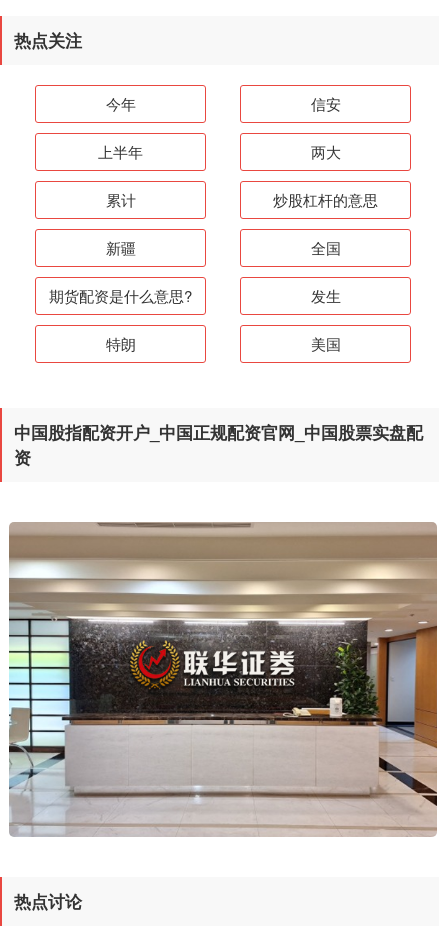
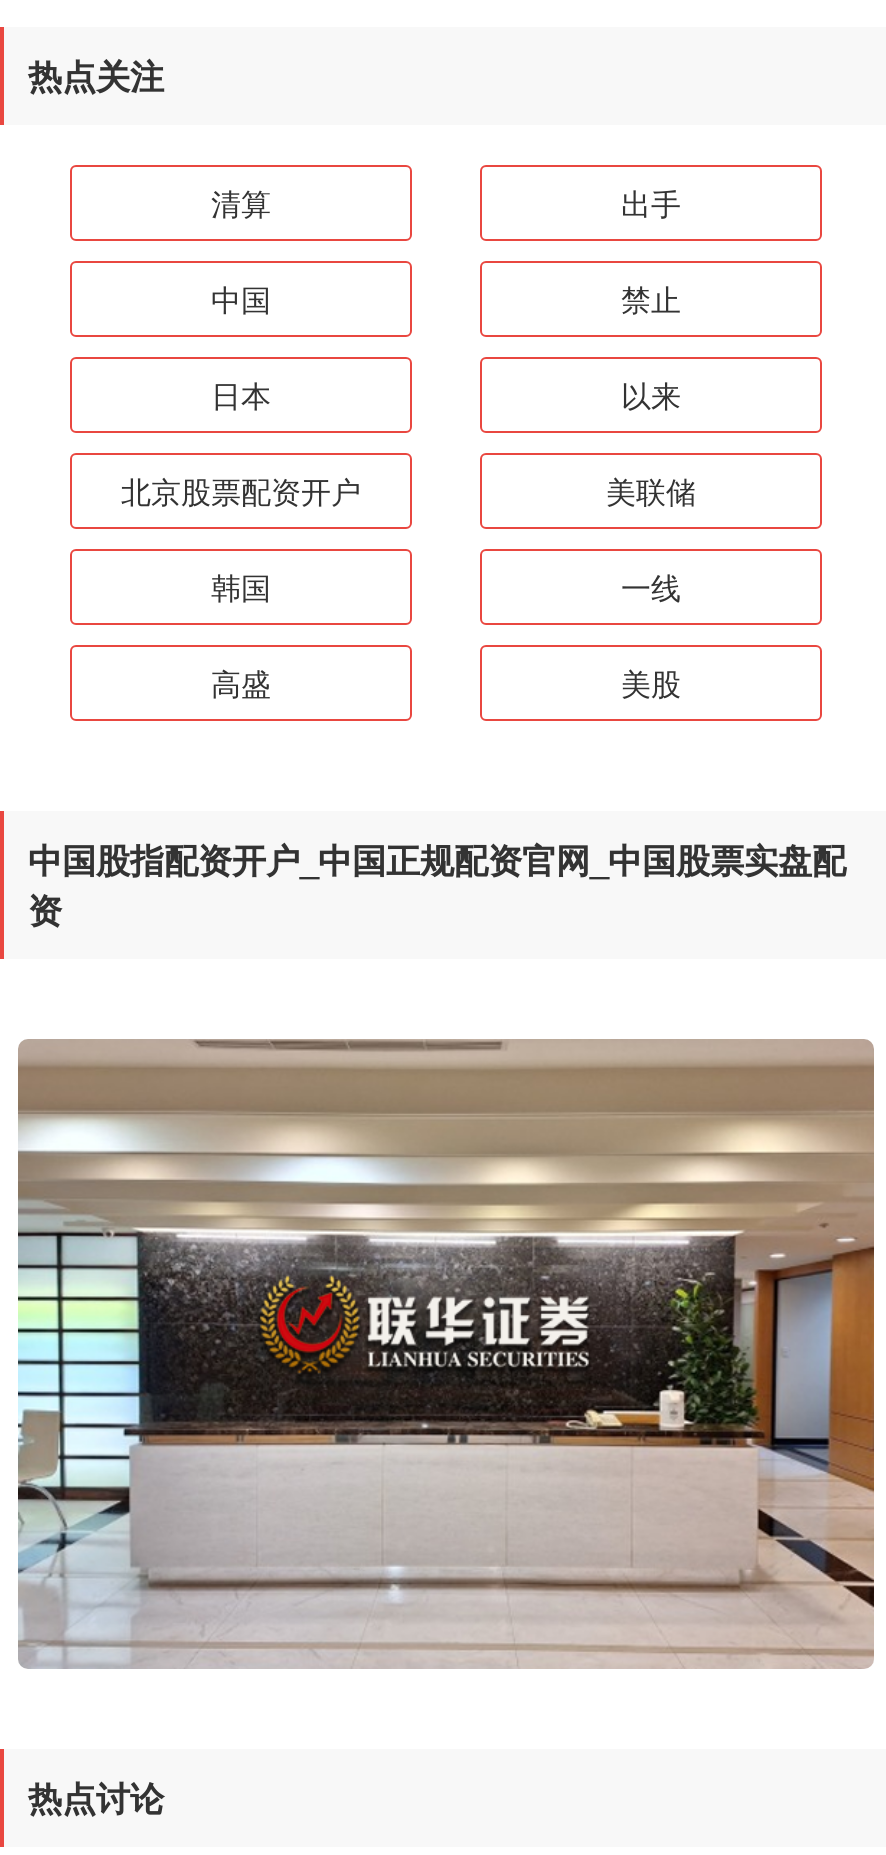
- 今年
- 信安
+ 清算
+ 出手

- 上半年
- 两大
+ 中国
+ 禁止

- 累计
- 炒股杠杆的意思
+ 日本
+ 以来

- 新疆
- 全国
+ 北京股票配资开户
+ 美联储

- 期货配资是什么意思?
- 发生
+ 韩国
+ 一线

- 特朗
- 美国
+ 高盛
+ 美股
